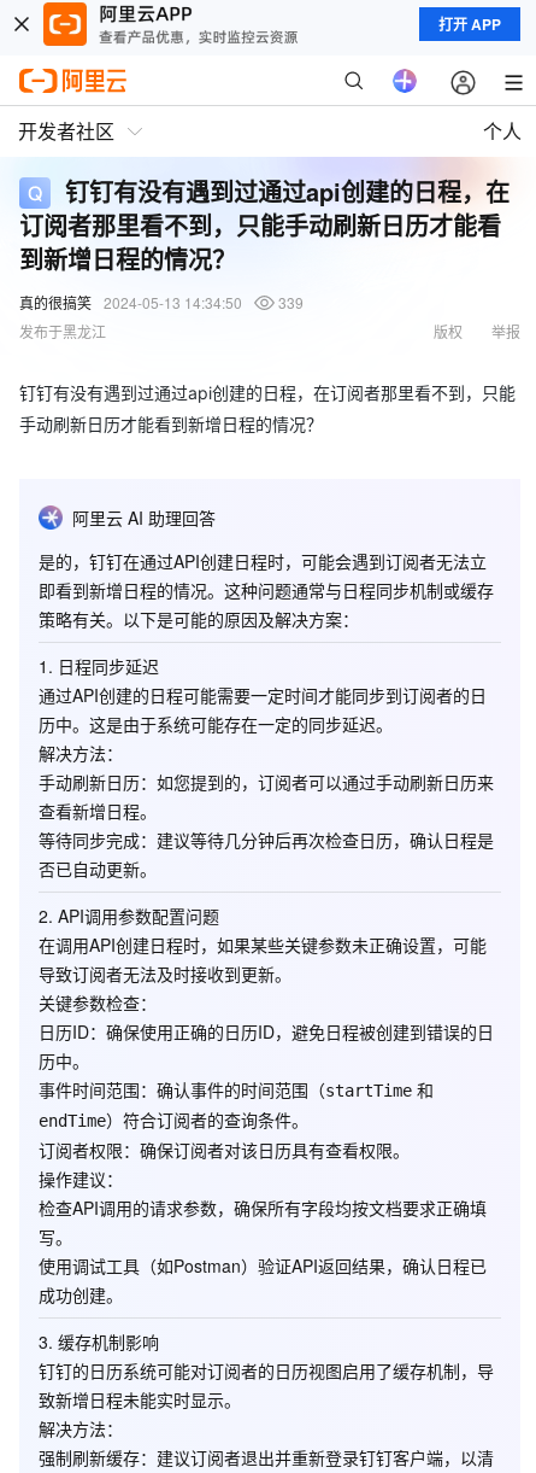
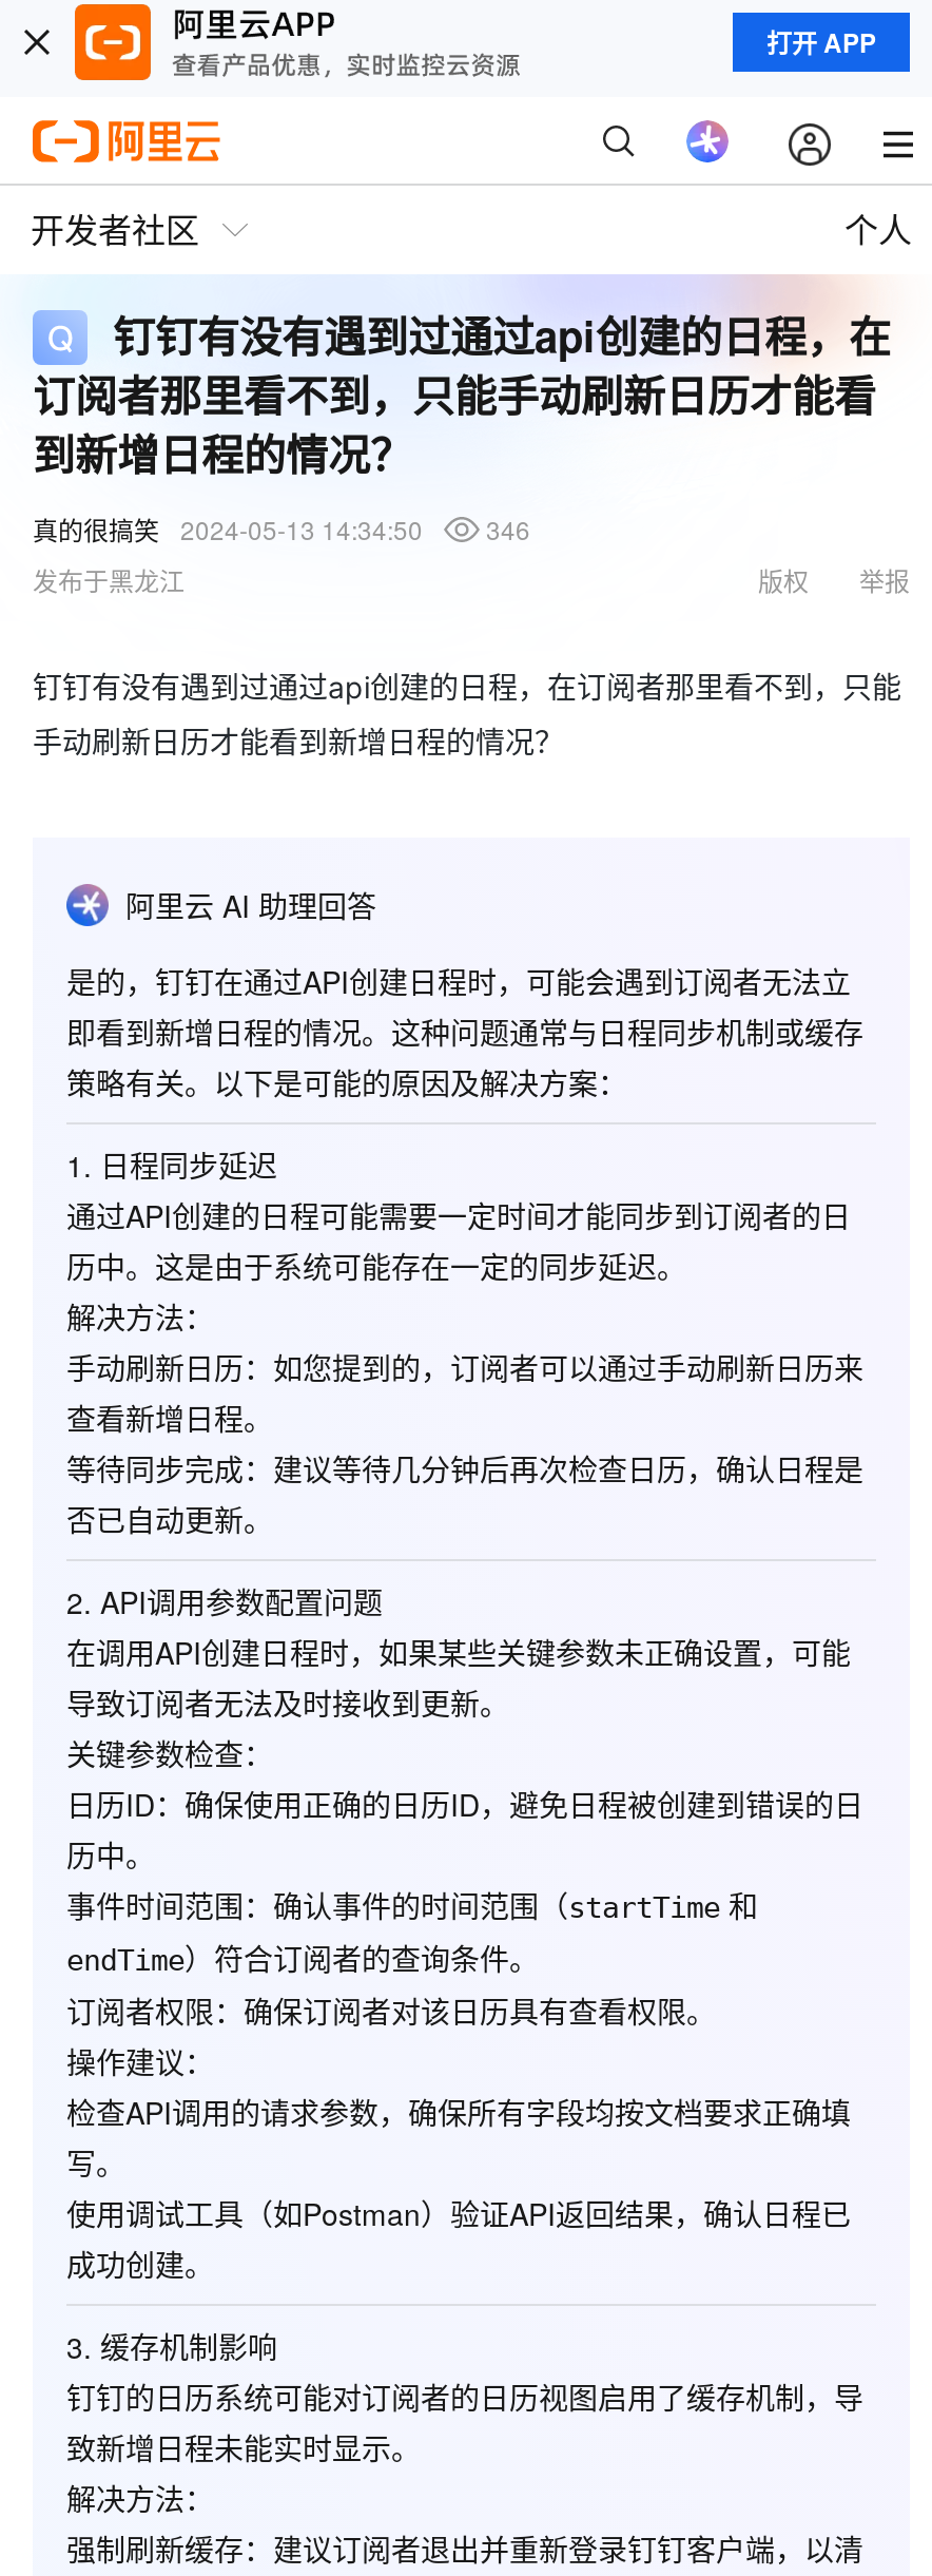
- 真的很搞笑 2024-05-13 14:34:50 339
+ 真的很搞笑 2024-05-13 14:34:50 346
